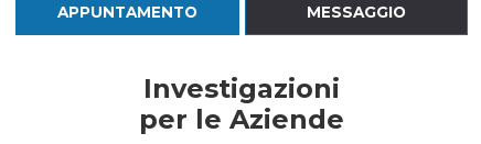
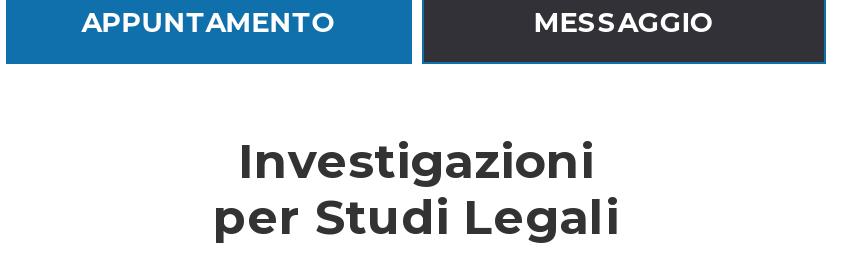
- per le Aziende
+ per Studi Legali
